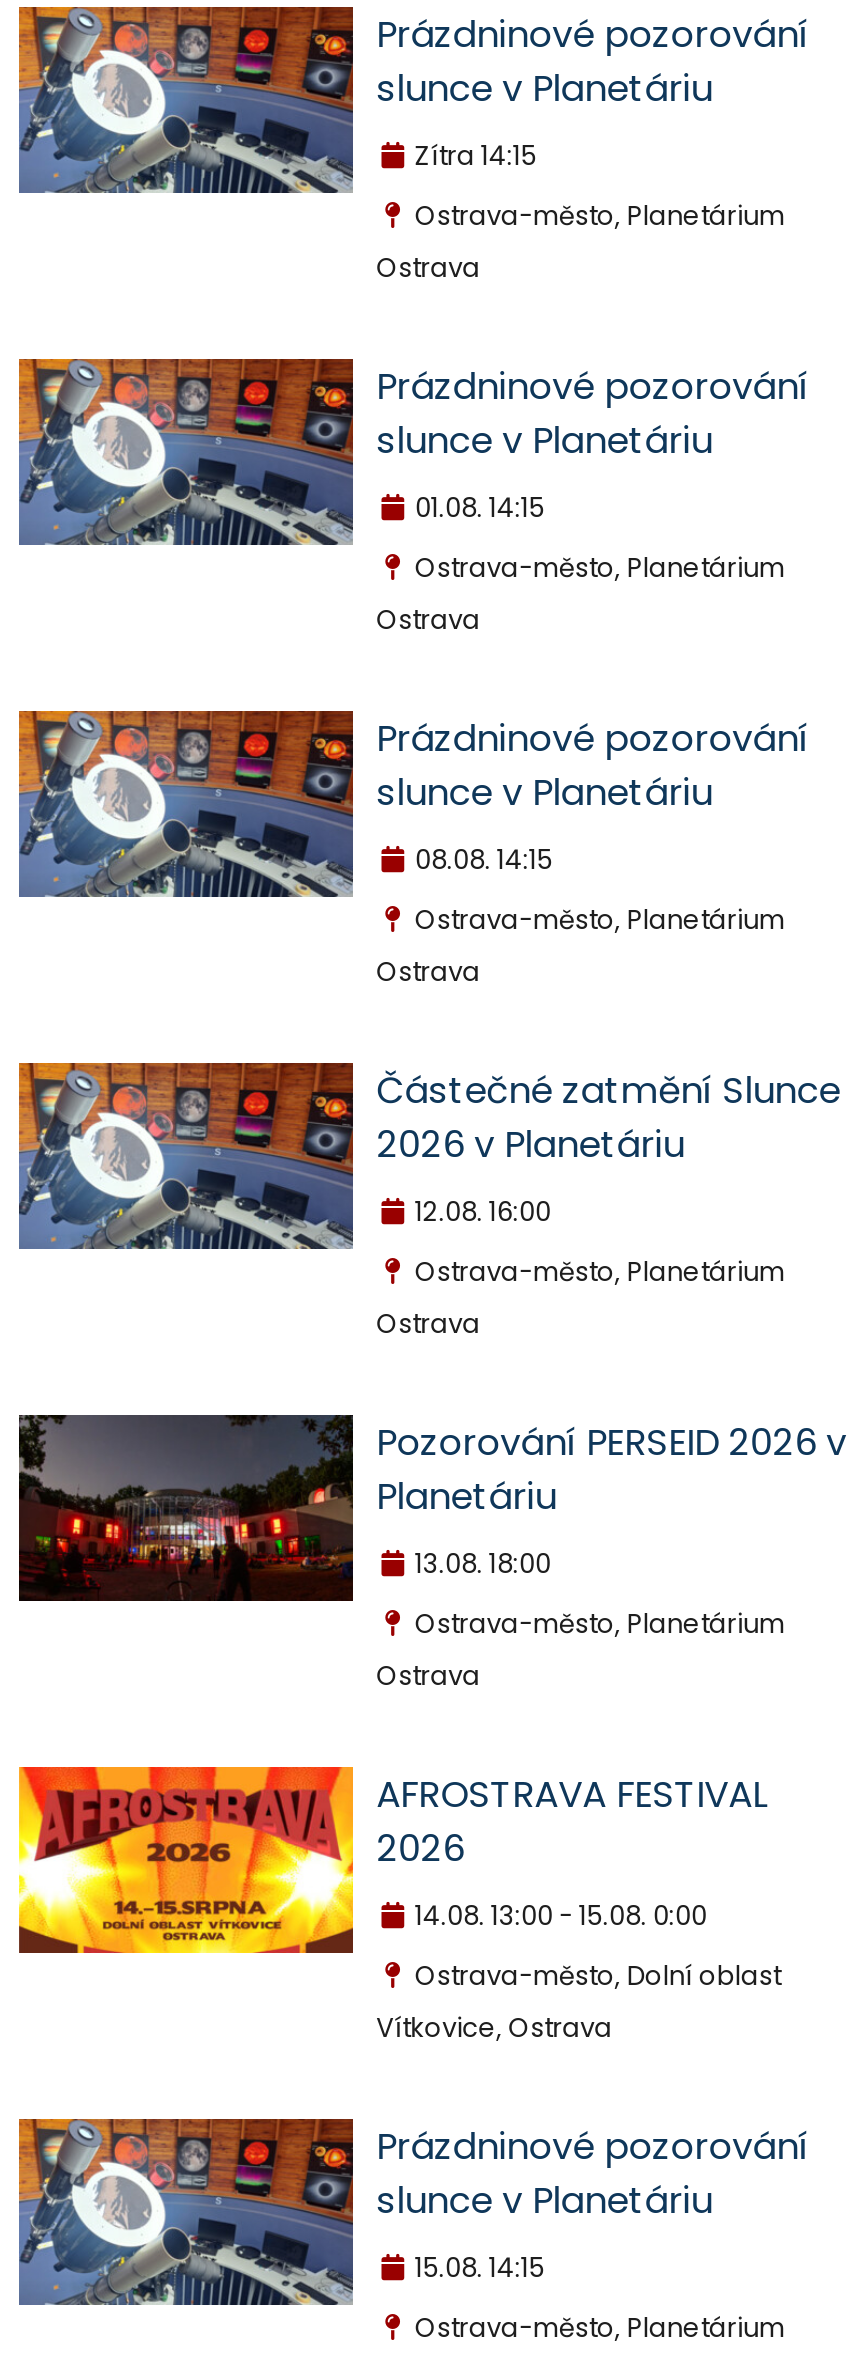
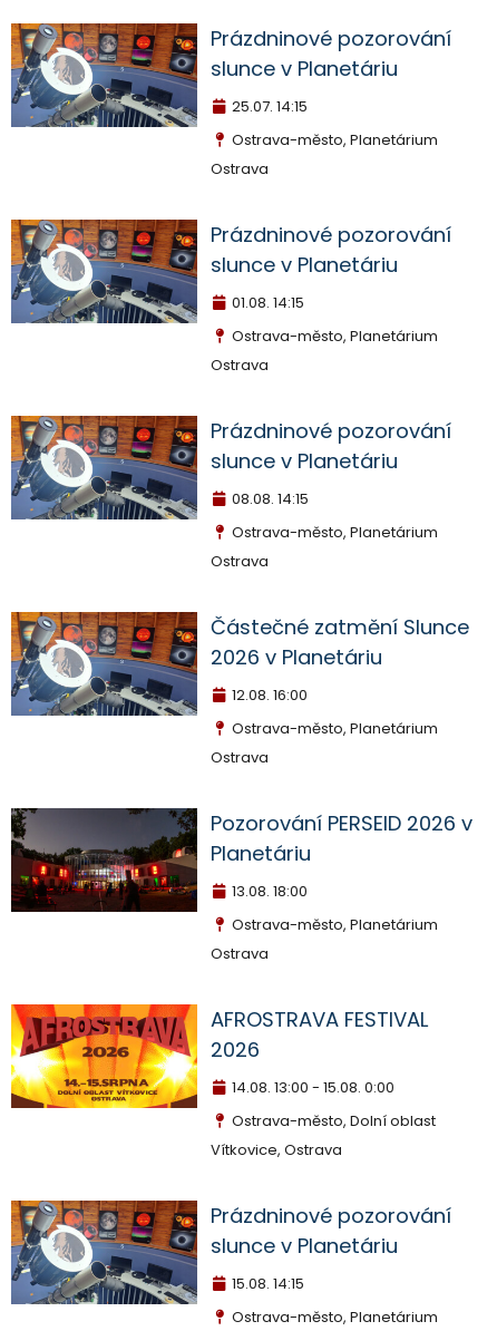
- Zítra 14:15
+ 25.07. 14:15
